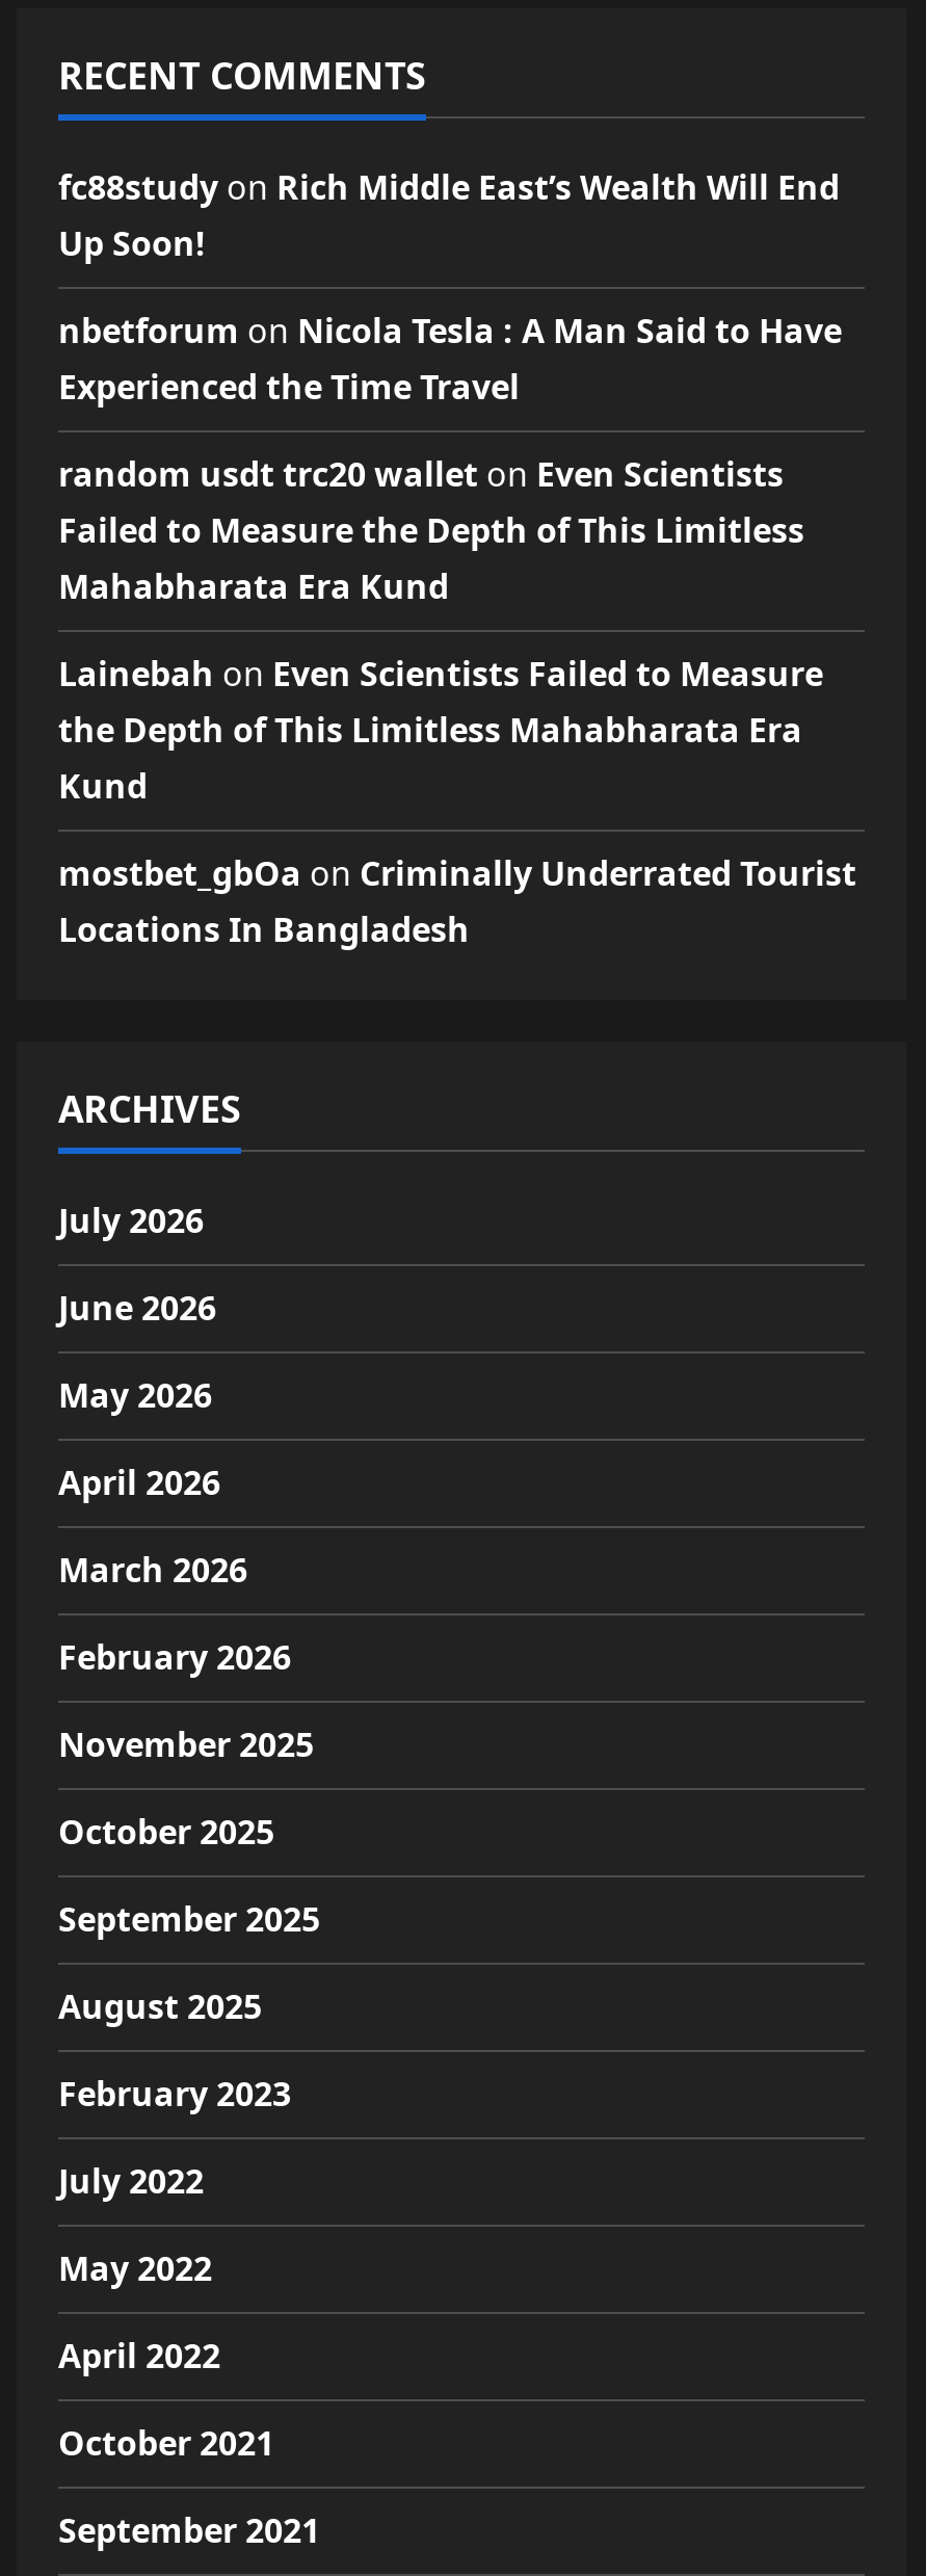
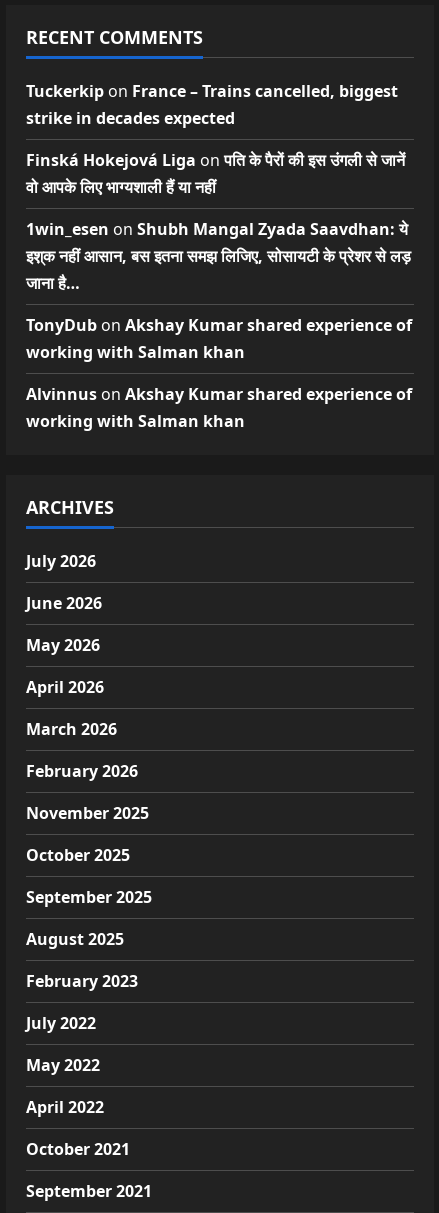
- fc88study on Rich Middle East’s Wealth Will End
- Up Soon!
+ Tuckerkip on France – Trains cancelled, biggest
+ strike in decades expected

- nbetforum on Nicola Tesla : A Man Said to Have
- Experienced the Time Travel
+ Finská Hokejová Liga on पति के पैरों की इस उंगली से जानें
+ वो आपके लिए भाग्यशाली हैं या नहीं

- random usdt trc20 wallet on Even Scientists
- Failed to Measure the Depth of This Limitless
- Mahabharata Era Kund
+ 1win_esen on Shubh Mangal Zyada Saavdhan: ये
+ इश़्क नहीं आसान, बस इतना समझ लिजिए, सोसायटी के प्रेशर से लड़
+ जाना है…

- Lainebah on Even Scientists Failed to Measure
- the Depth of This Limitless Mahabharata Era
- Kund
+ TonyDub on Akshay Kumar shared experience of
+ working with Salman khan

- mostbet_gbOa on Criminally Underrated Tourist
- Locations In Bangladesh
+ Alvinnus on Akshay Kumar shared experience of
+ working with Salman khan
